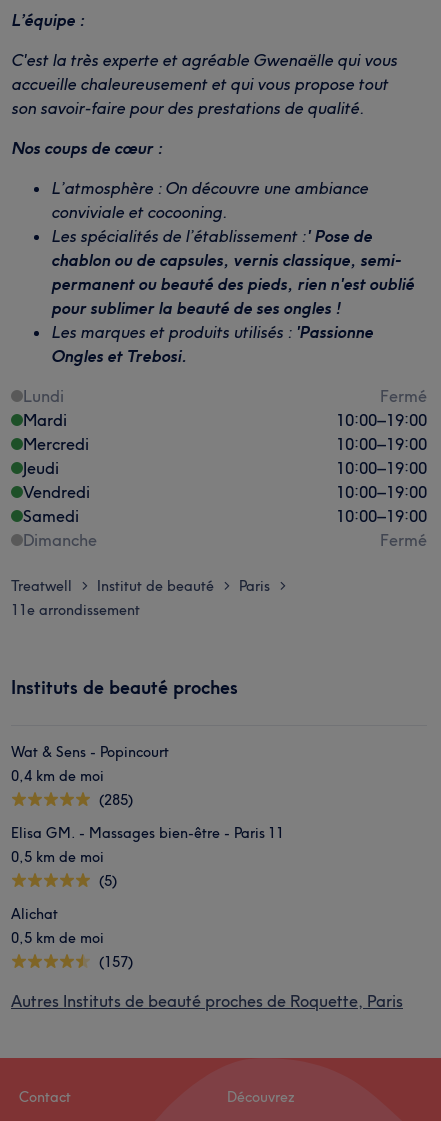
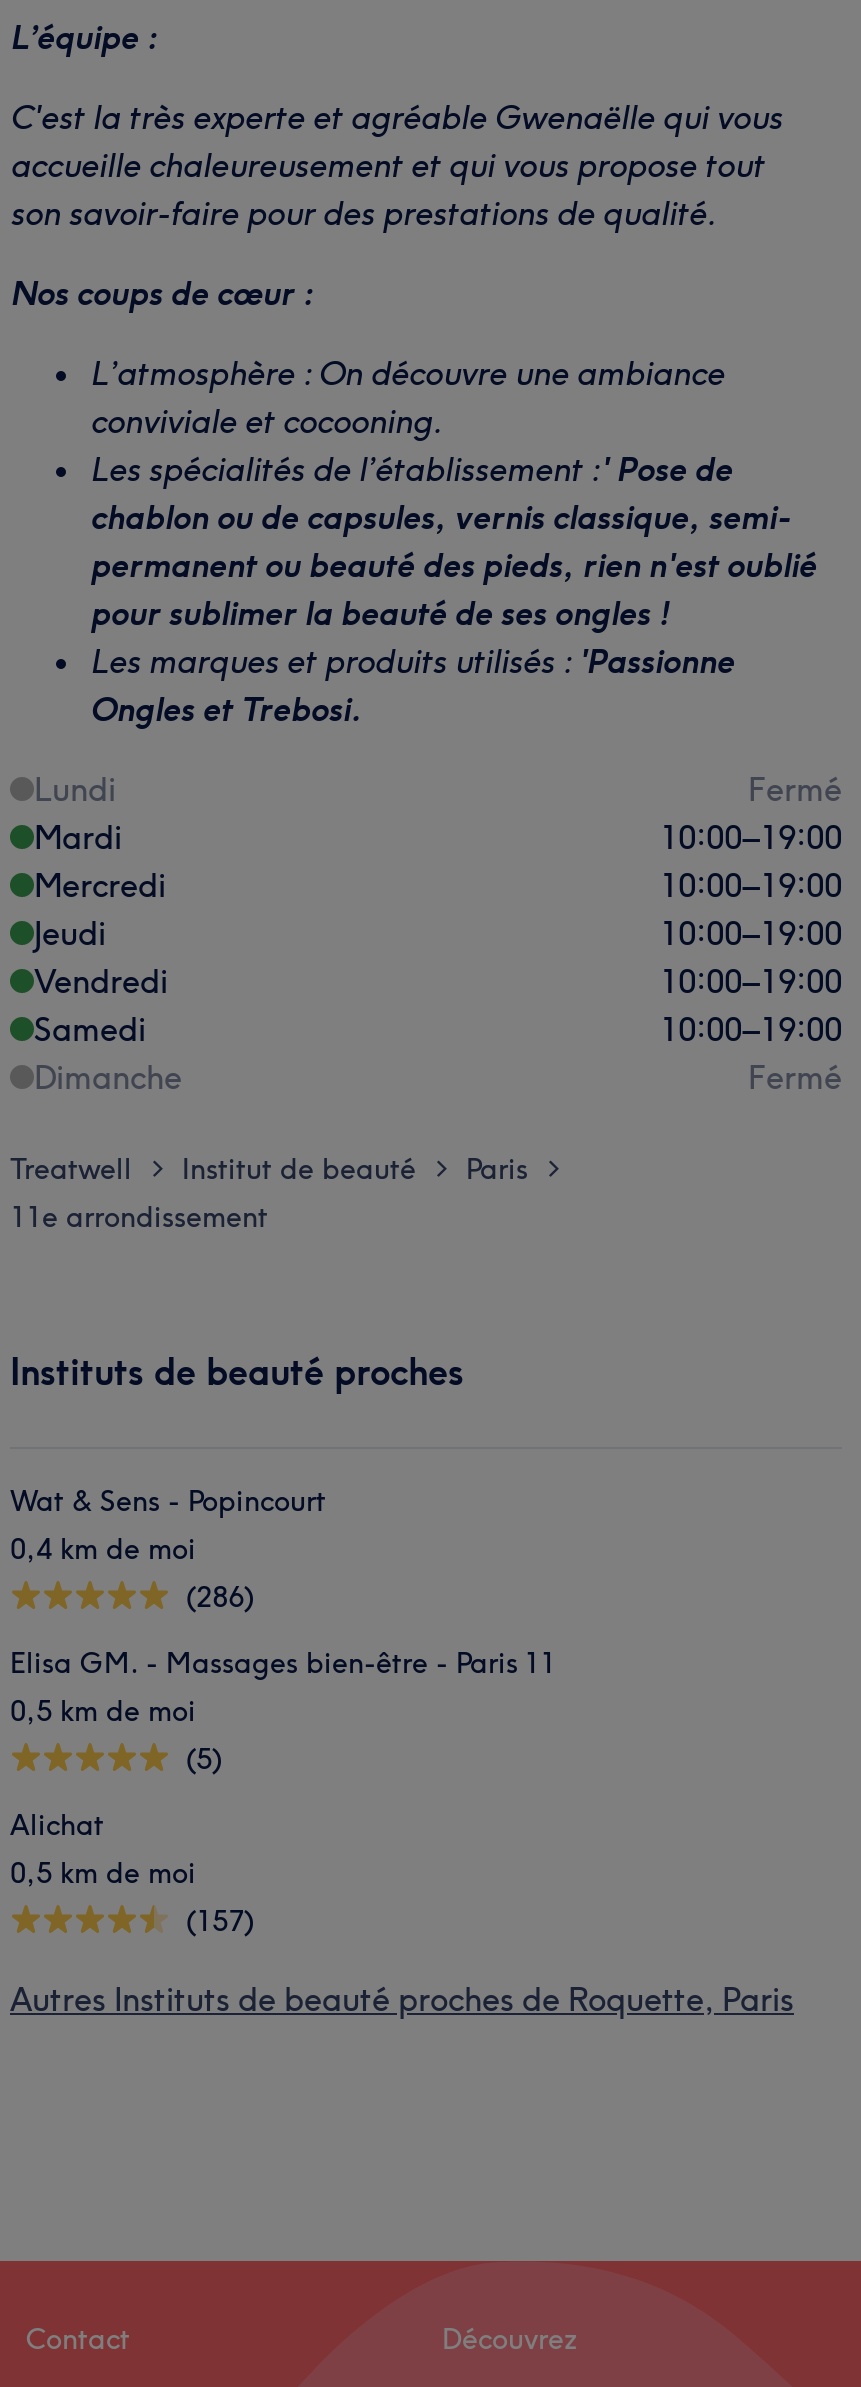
- (285)
+ (286)
